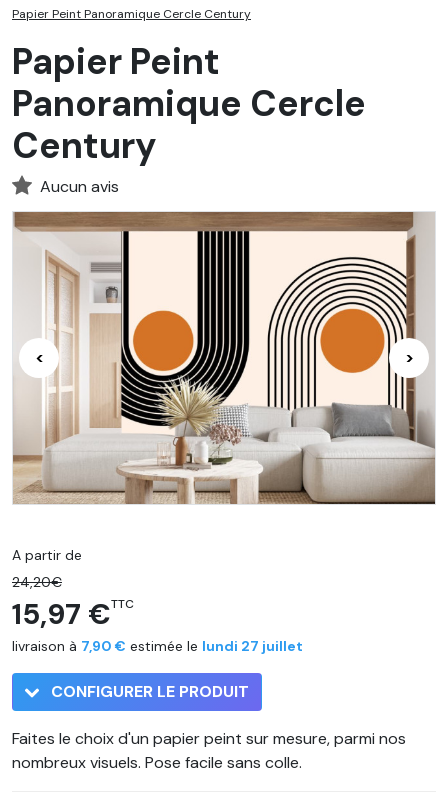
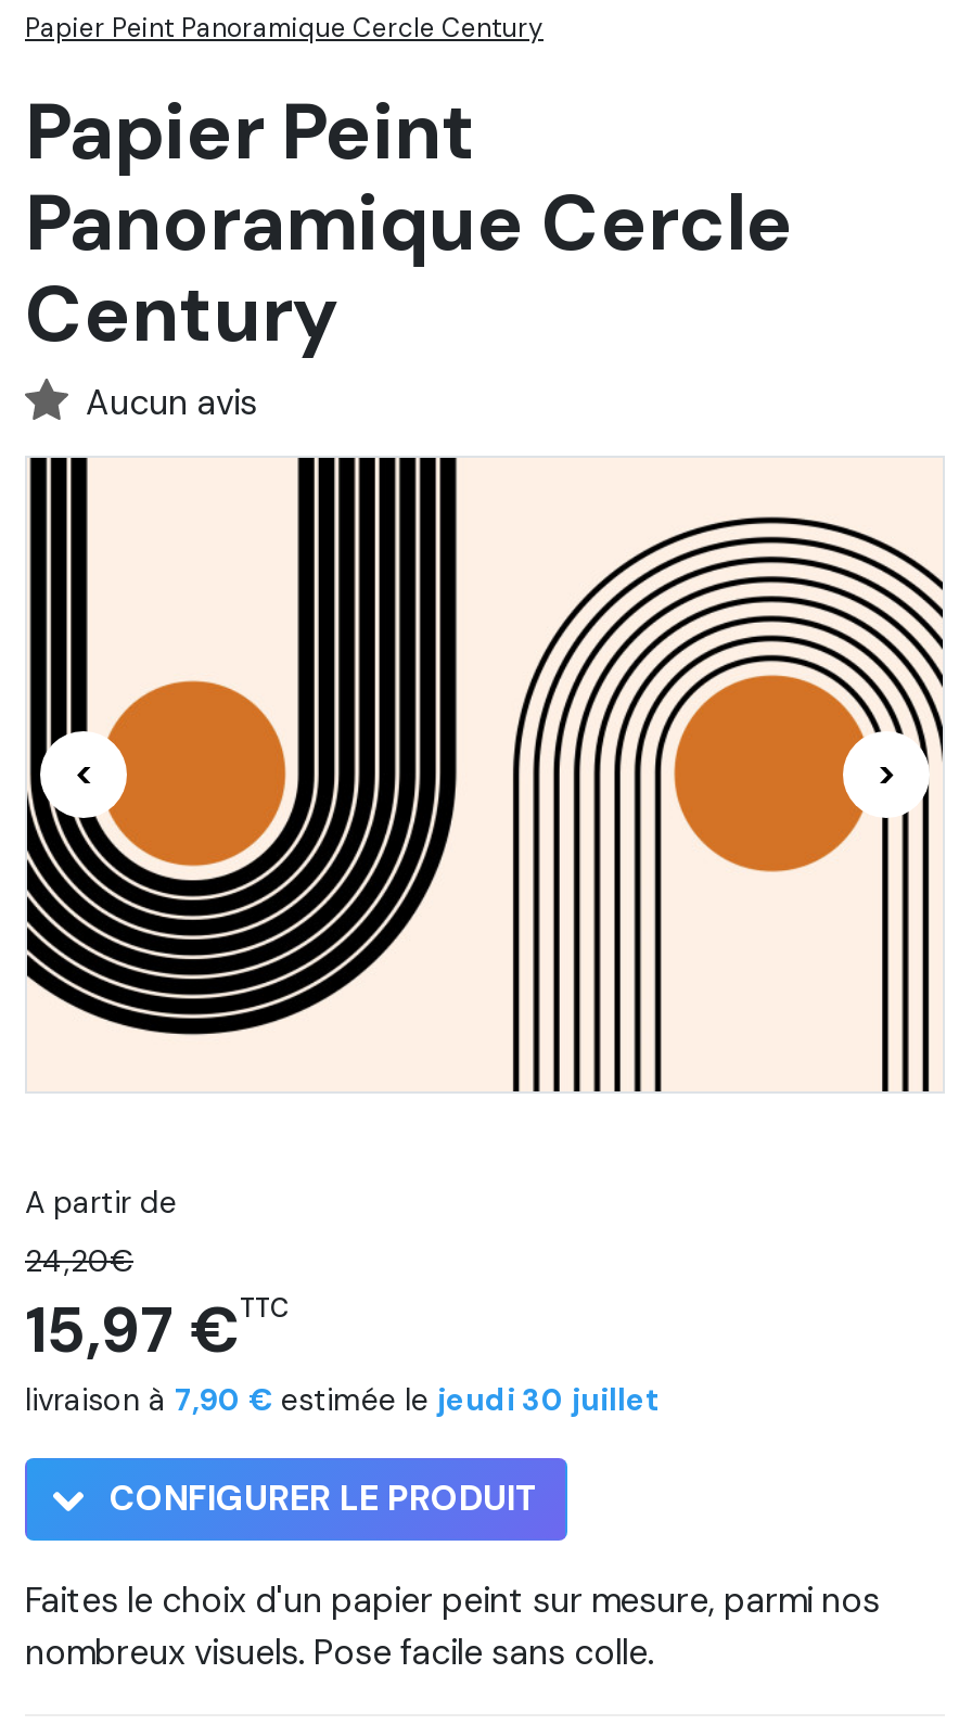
- [image]
+ [image]

- livraison à 7,90 €estimée le lundi 27 juillet
+ livraison à 7,90 €estimée le jeudi 30 juillet
